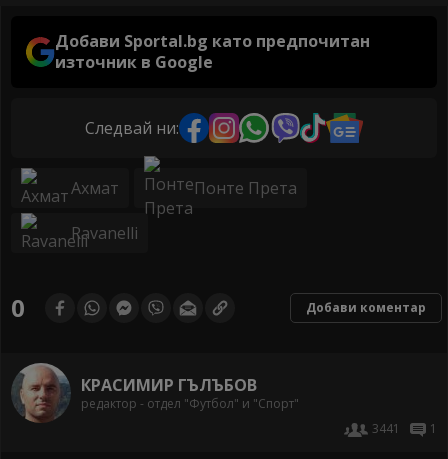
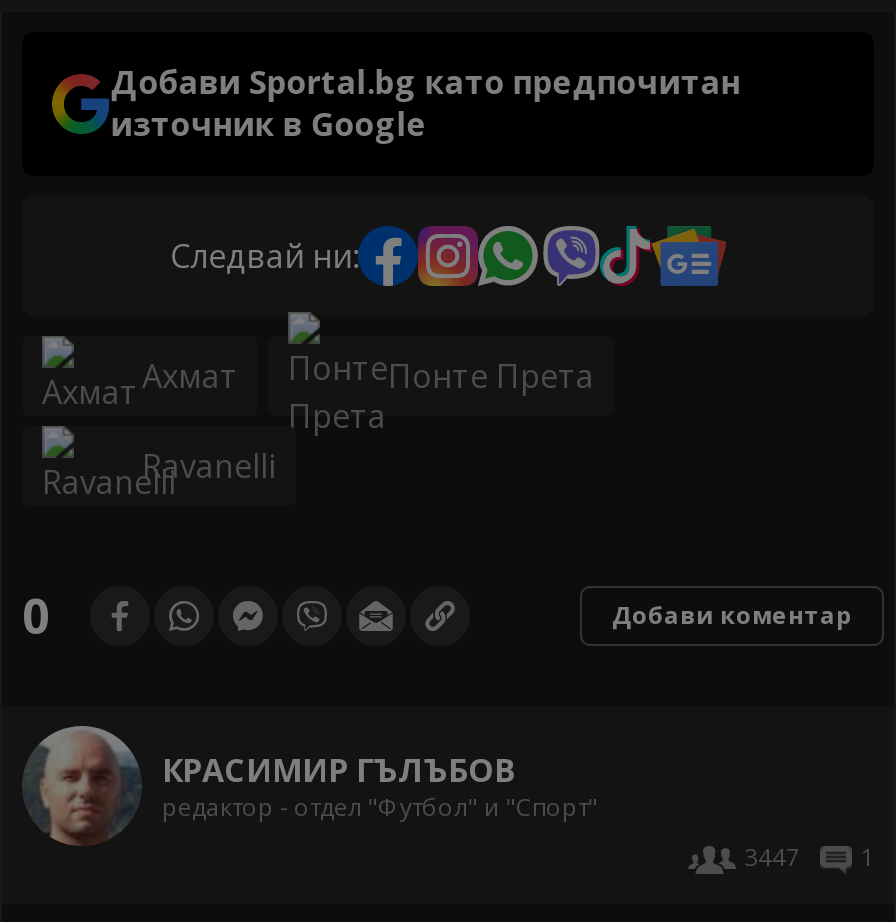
- 3441 1
+ 3447 1
